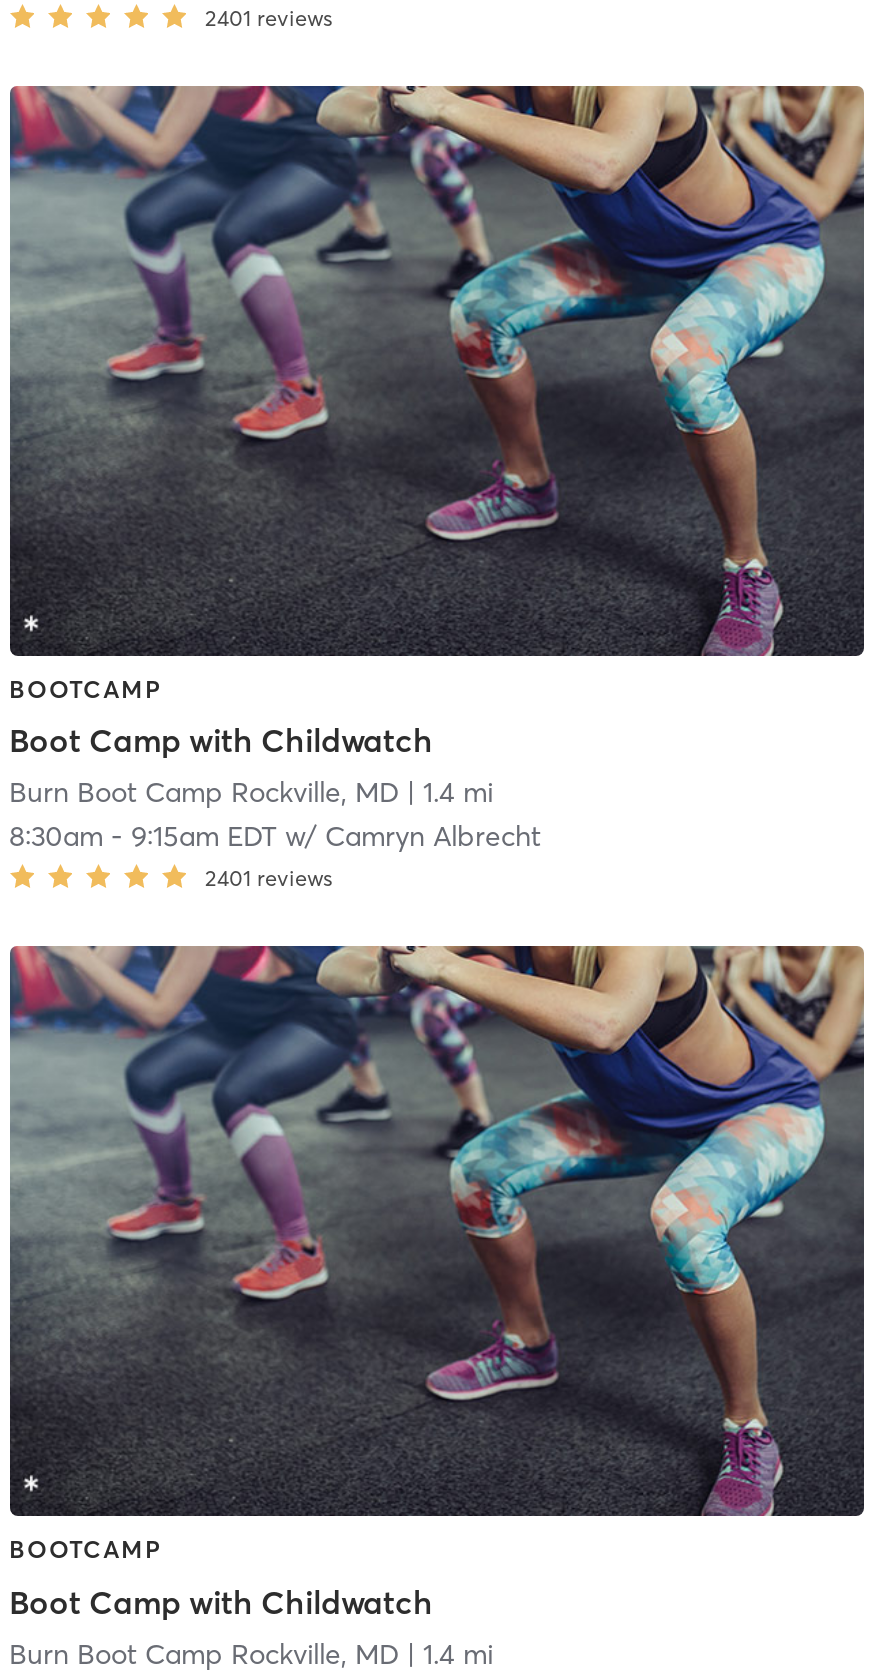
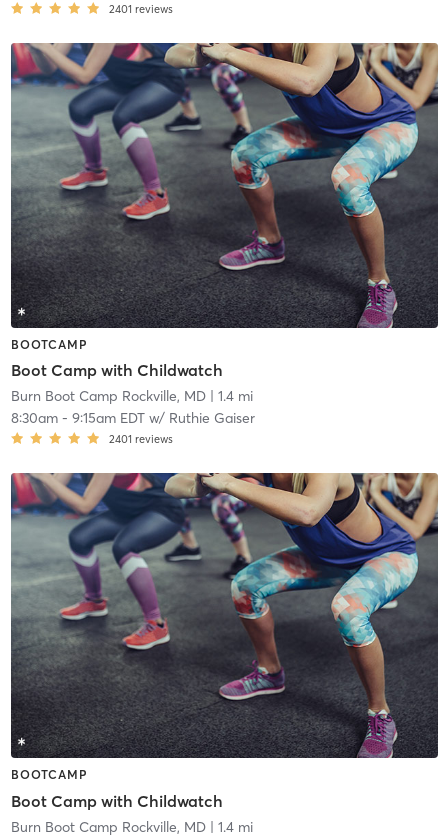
- 8:30am - 9:15am EDT w/ Camryn Albrecht
+ 8:30am - 9:15am EDT w/ Ruthie Gaiser
